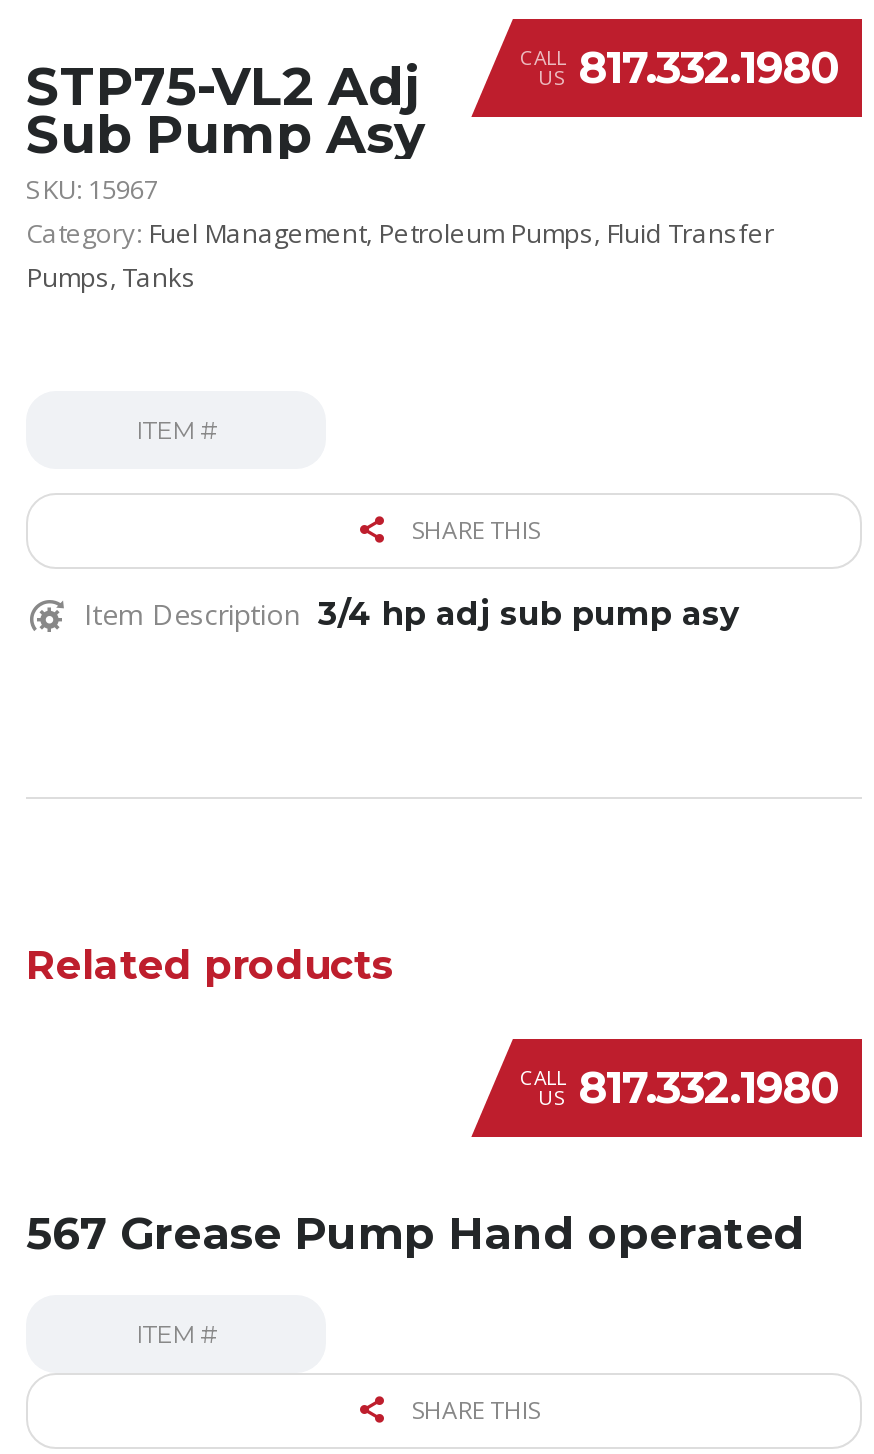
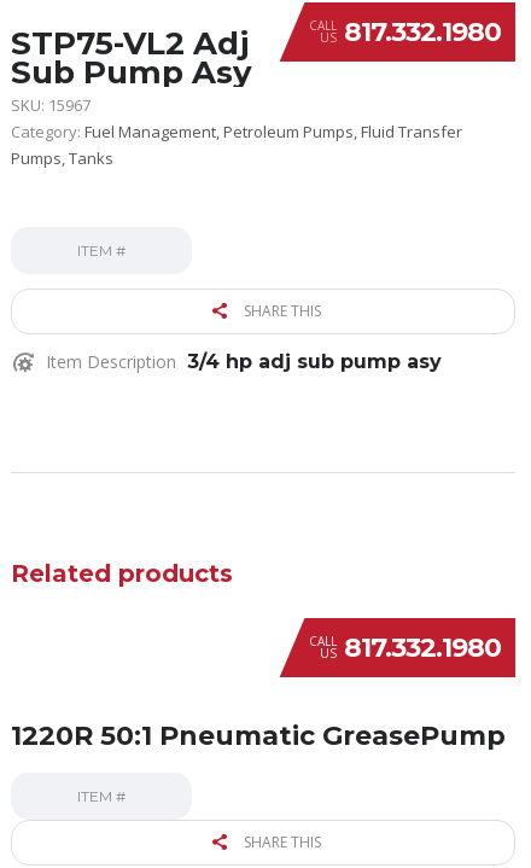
- 567 Grease Pump Hand operated
+ 1220R 50:1 Pneumatic GreasePump
